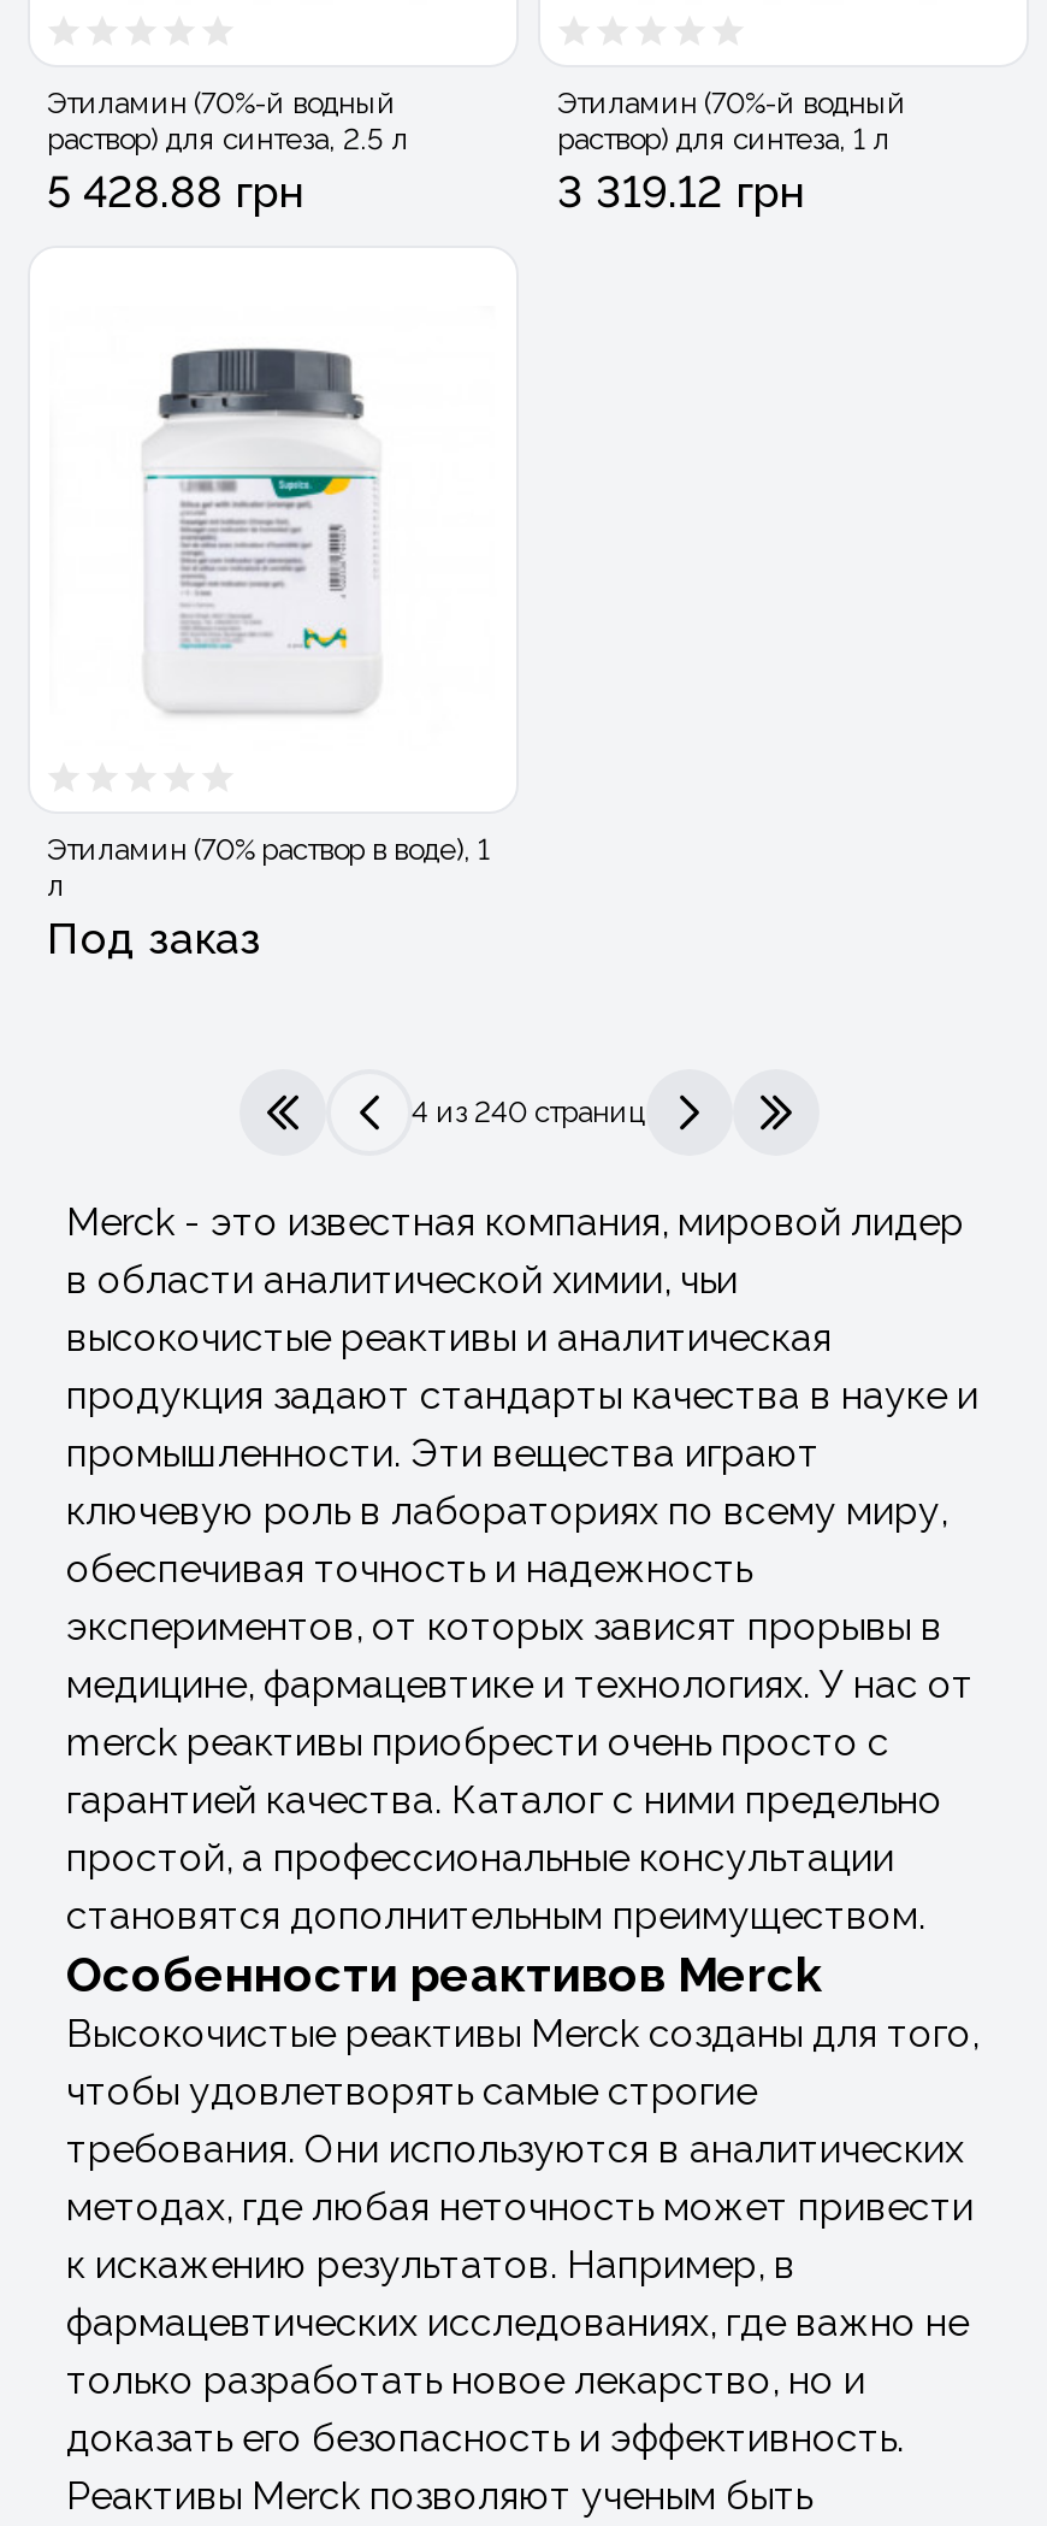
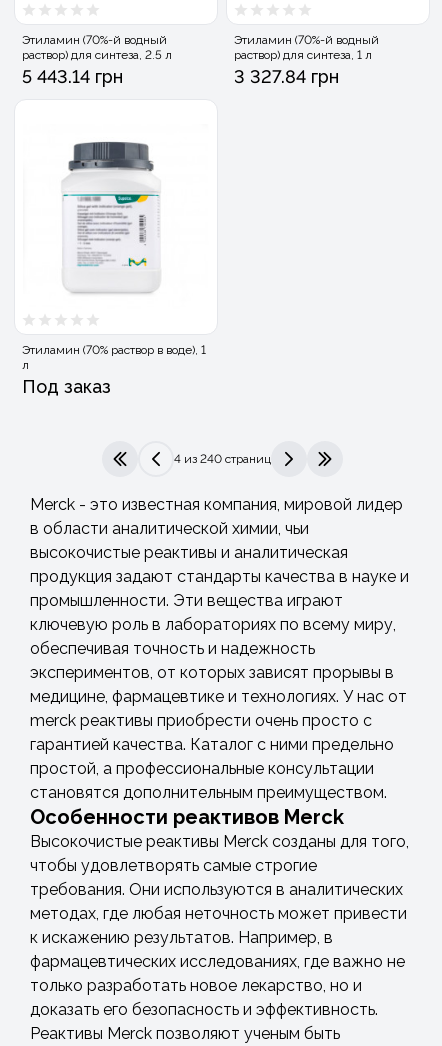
- 5 428.88 грн
+ 5 443.14 грн

- 3 319.12 грн
+ 3 327.84 грн
